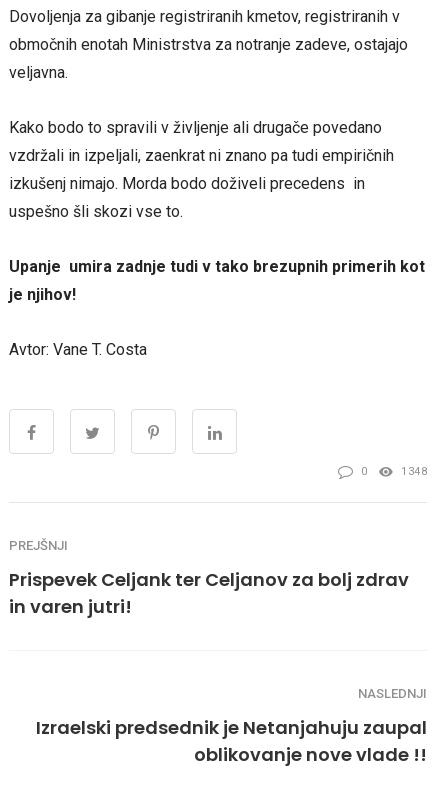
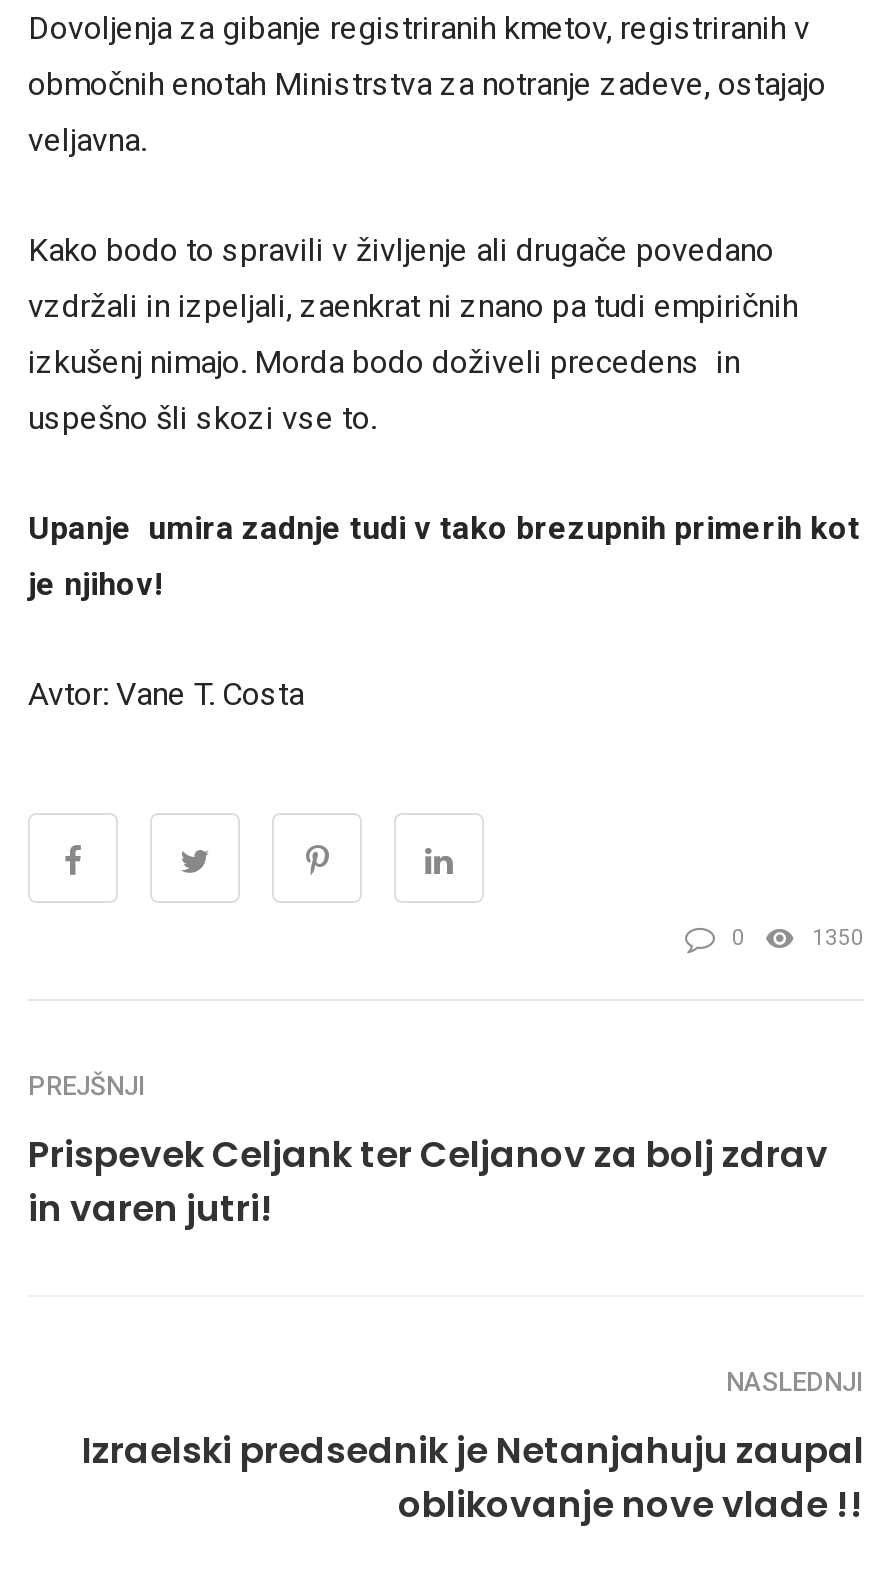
- 1348
+ 1350
